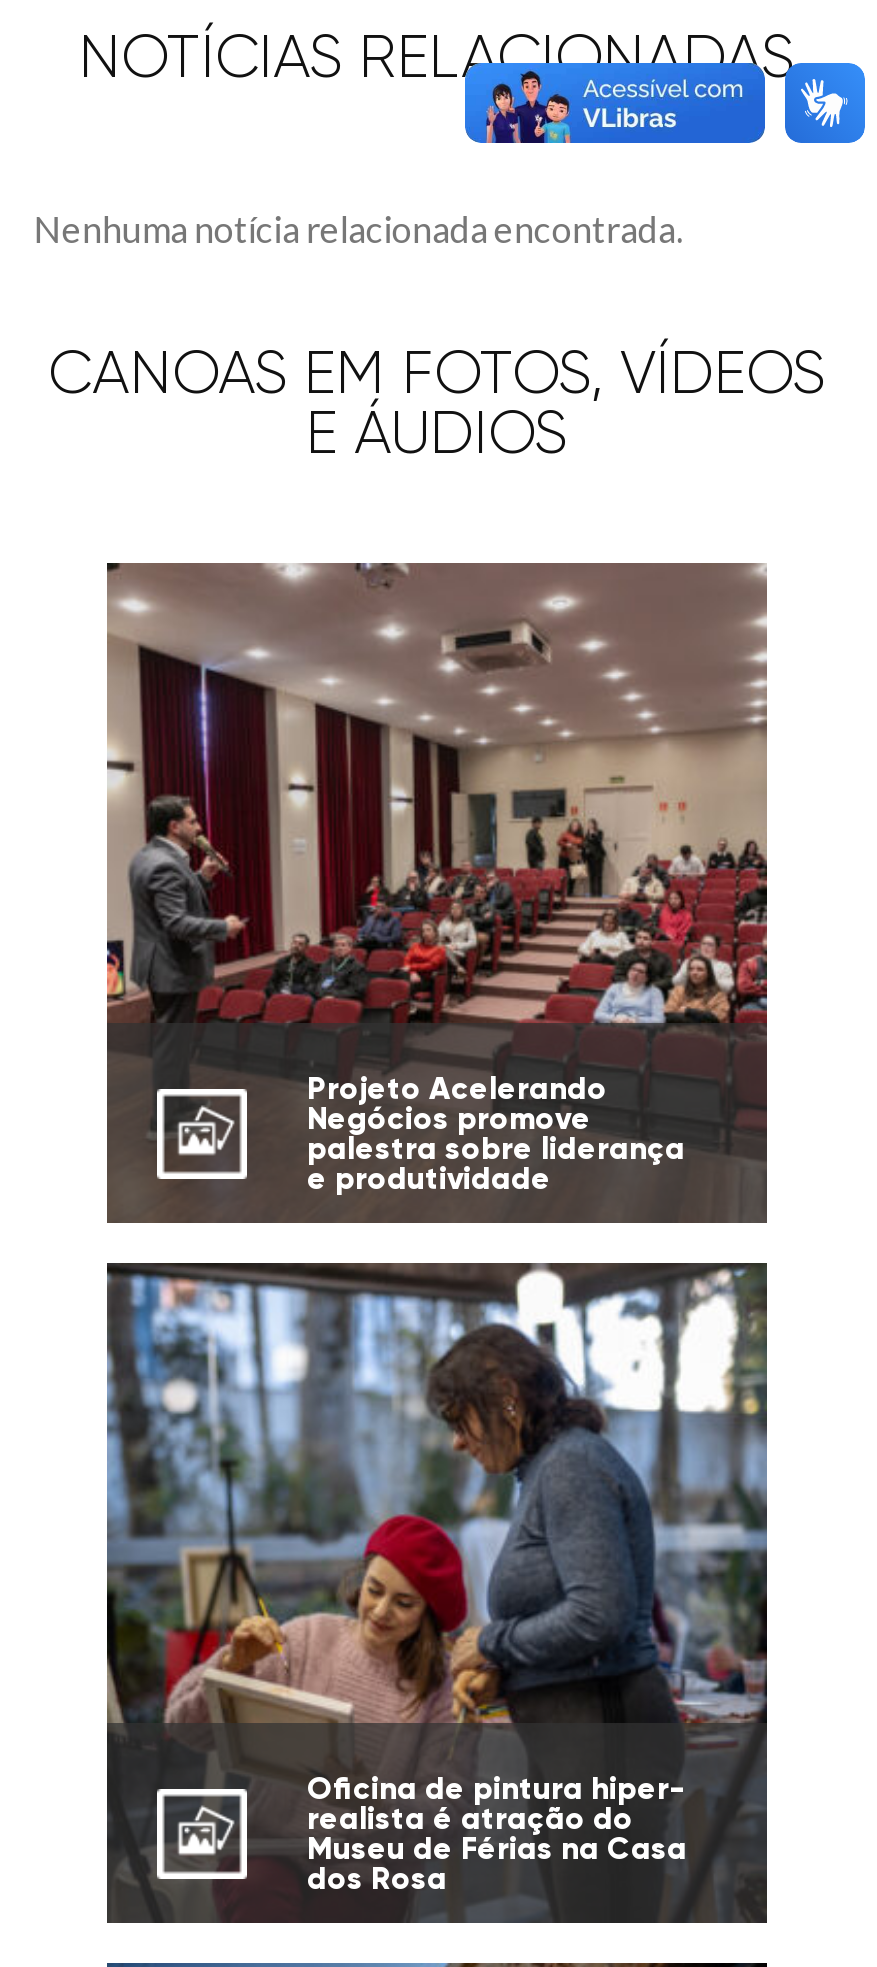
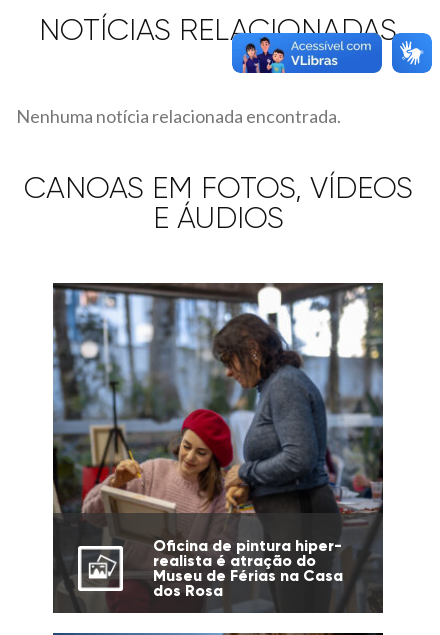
- [image]
- Projeto Acelerando
- Negócios promove
- palestra sobre liderança
- e produtividade
